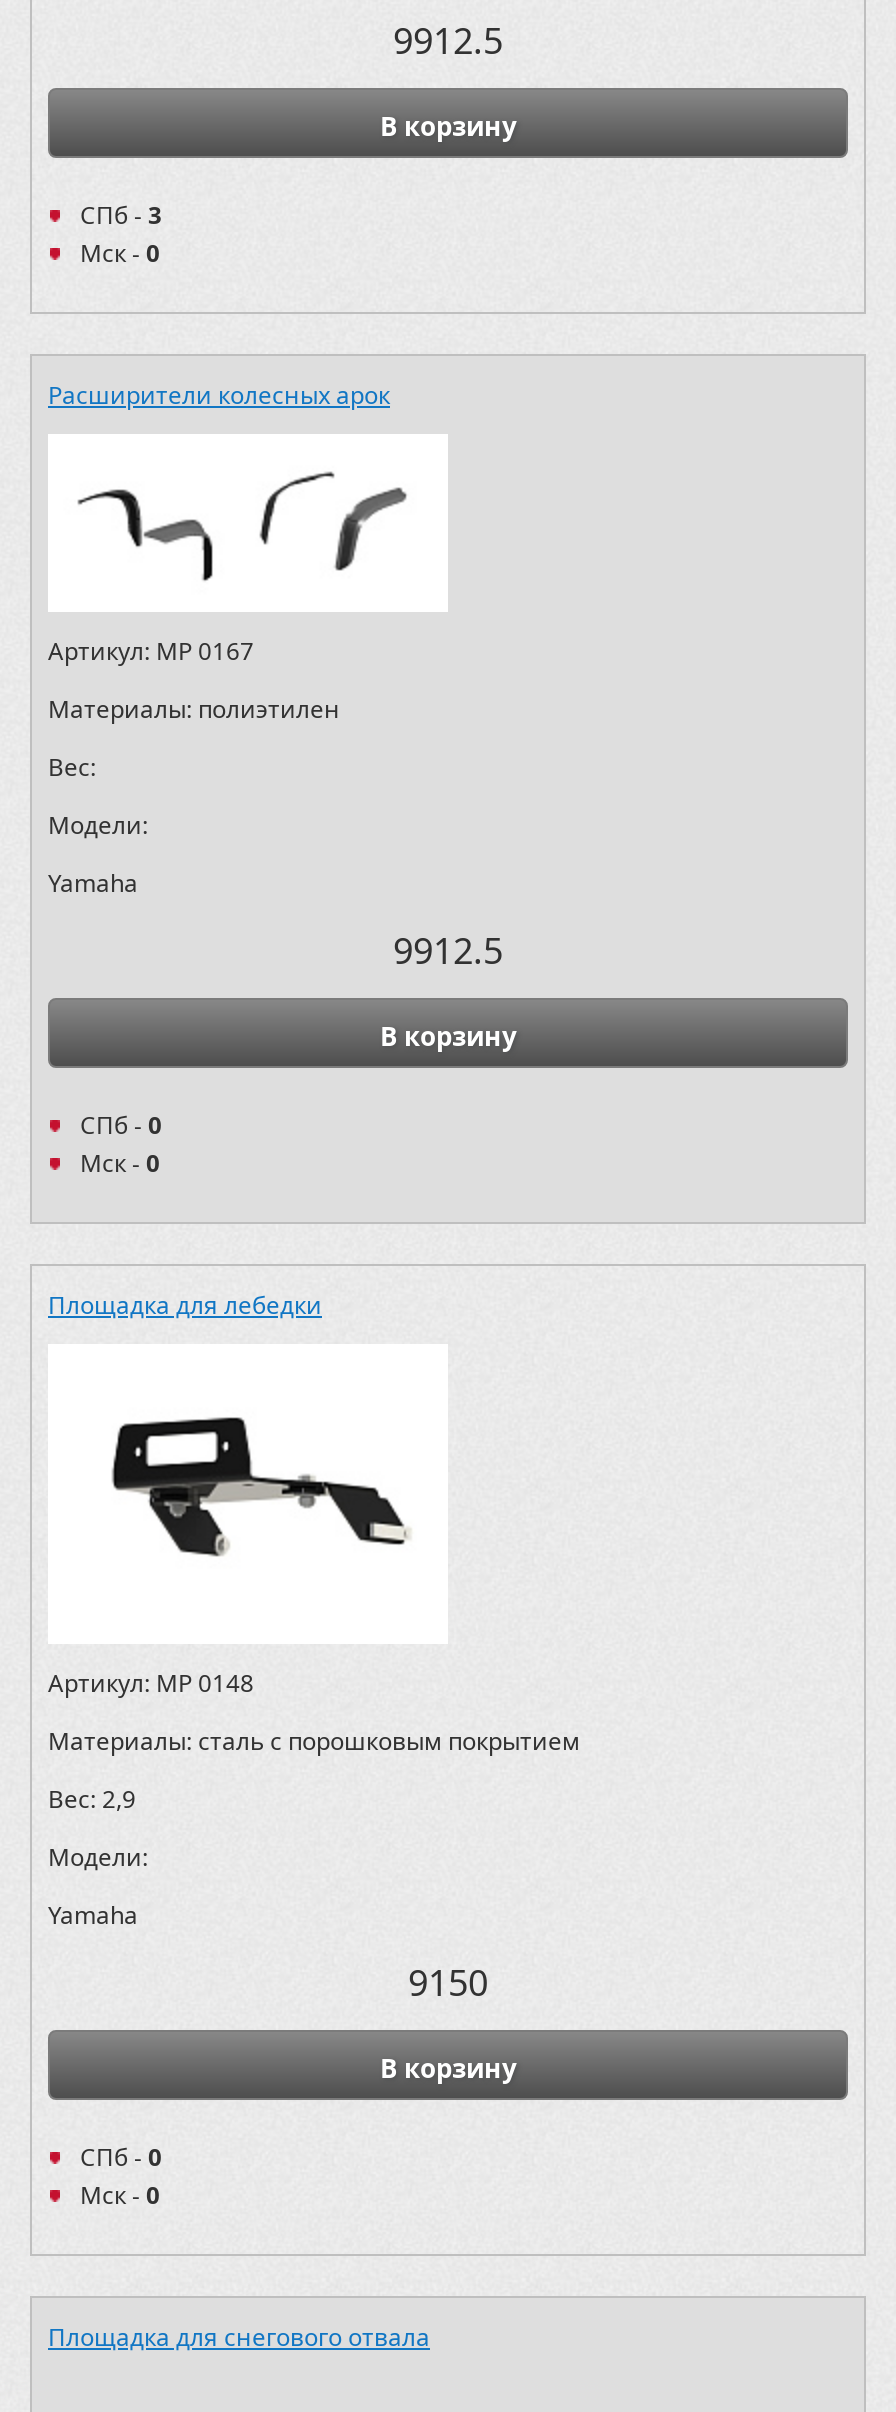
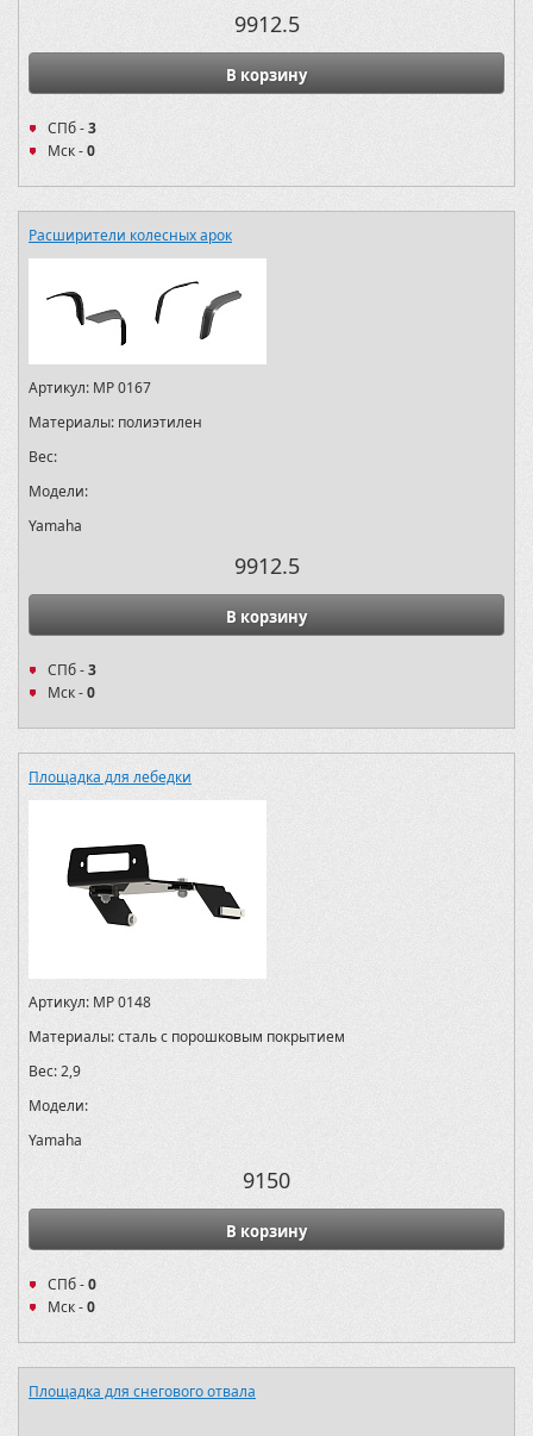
- СПб - 0
+ СПб - 3
